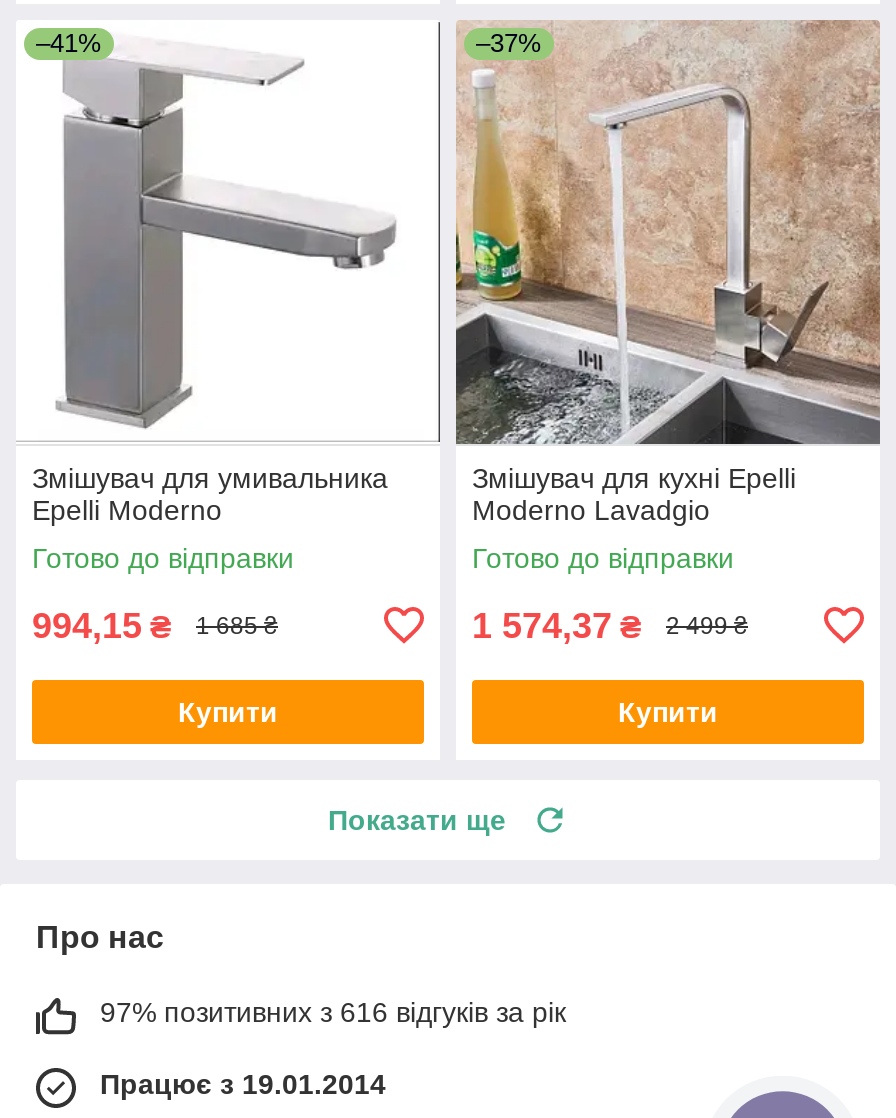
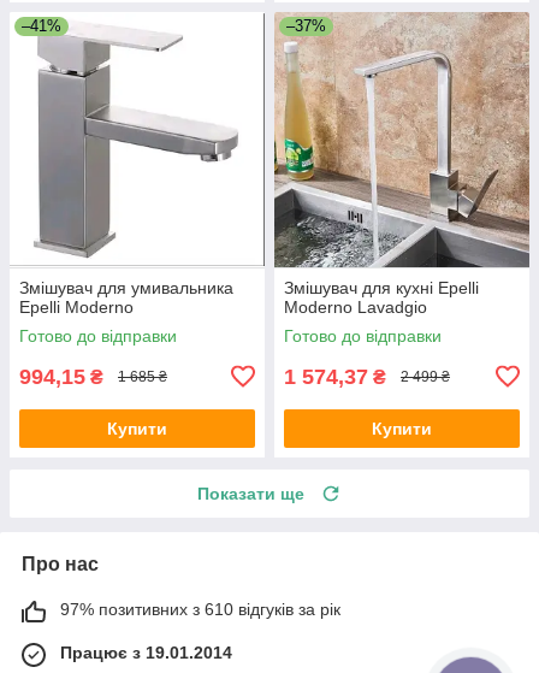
- 97% позитивних з 616 відгуків за рік
+ 97% позитивних з 610 відгуків за рік
